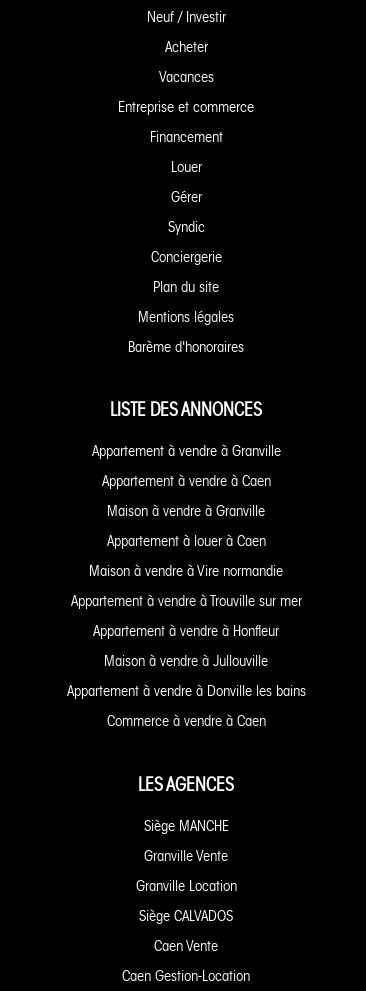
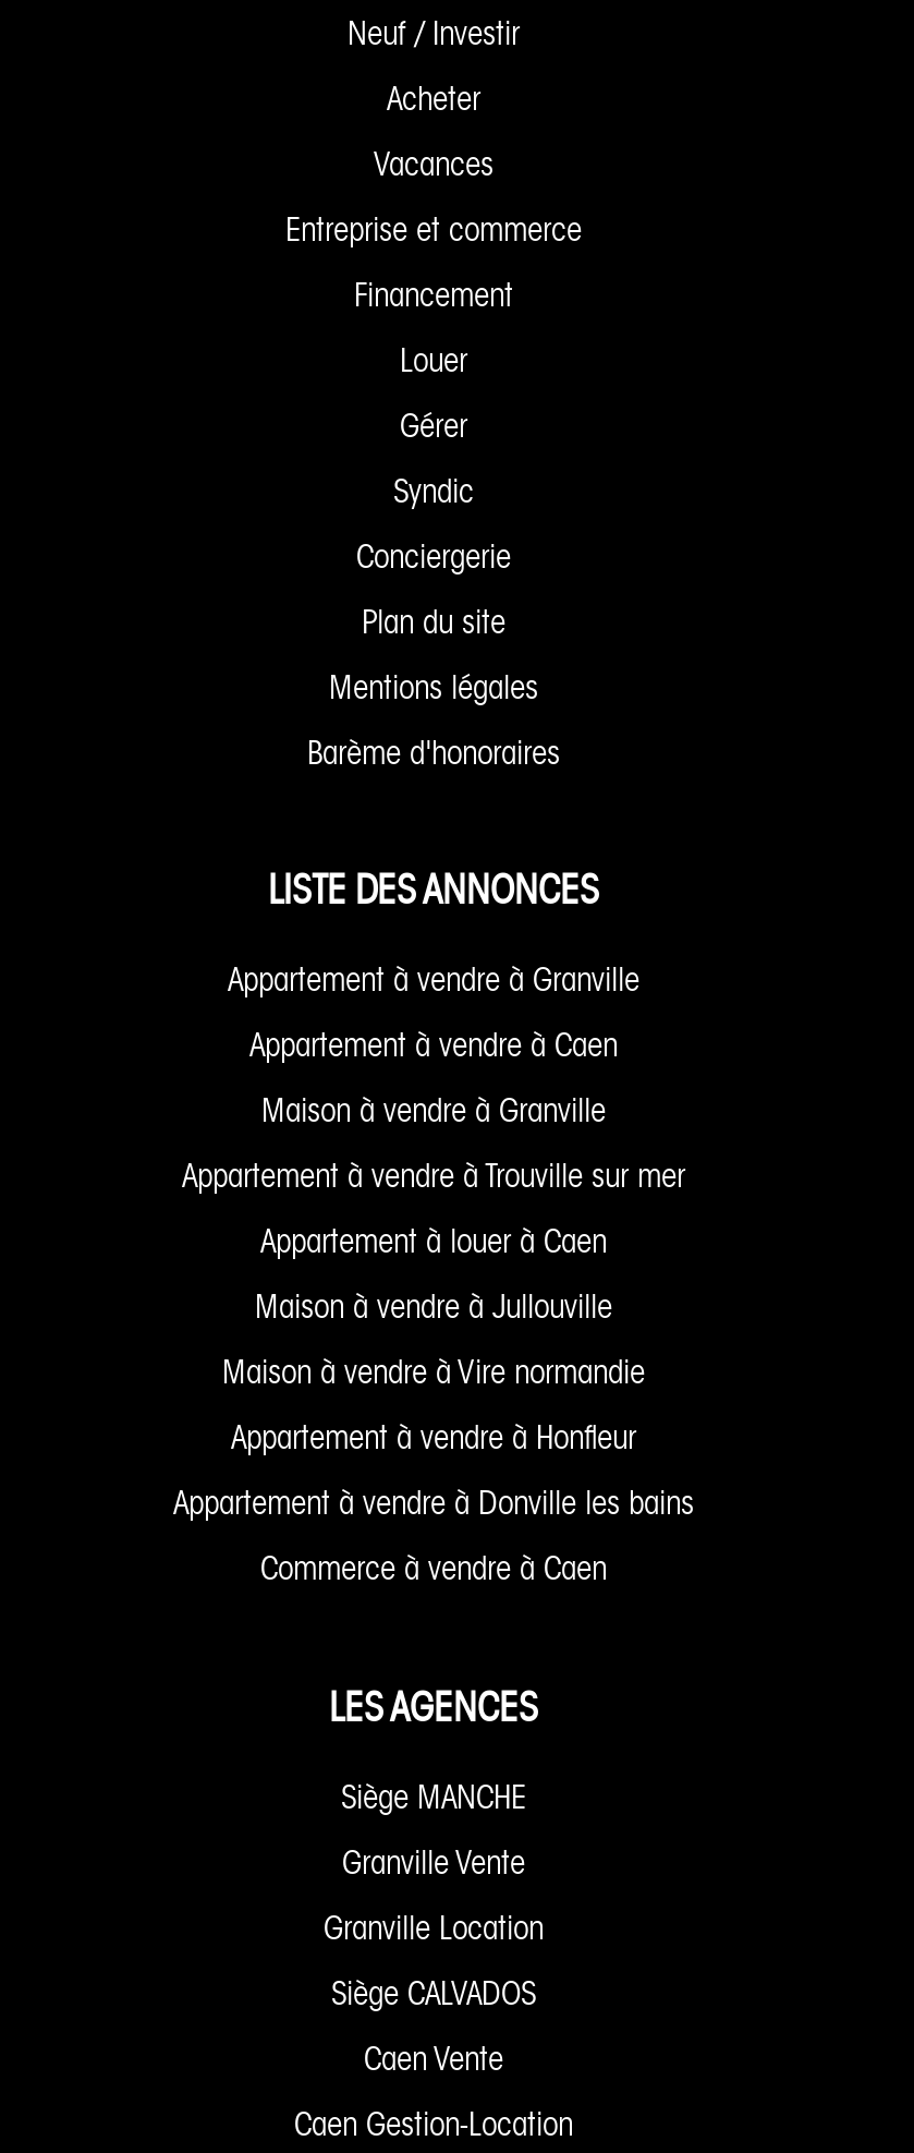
moved down: Appartement à louer à Caen

moved down: Maison à vendre à Vire normandie

moved up: Appartement à vendre à Trouville sur mer

moved down: Appartement à vendre à Honfleur

moved up: Maison à vendre à Jullouville
